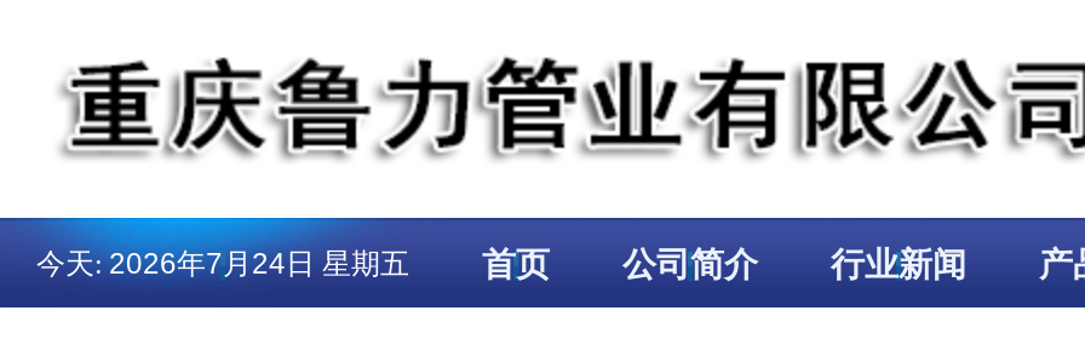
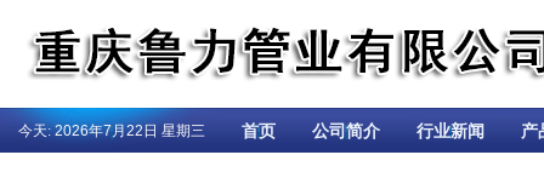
- 今天: 2026年7月24日 星期五
+ 今天: 2026年7月22日 星期三
